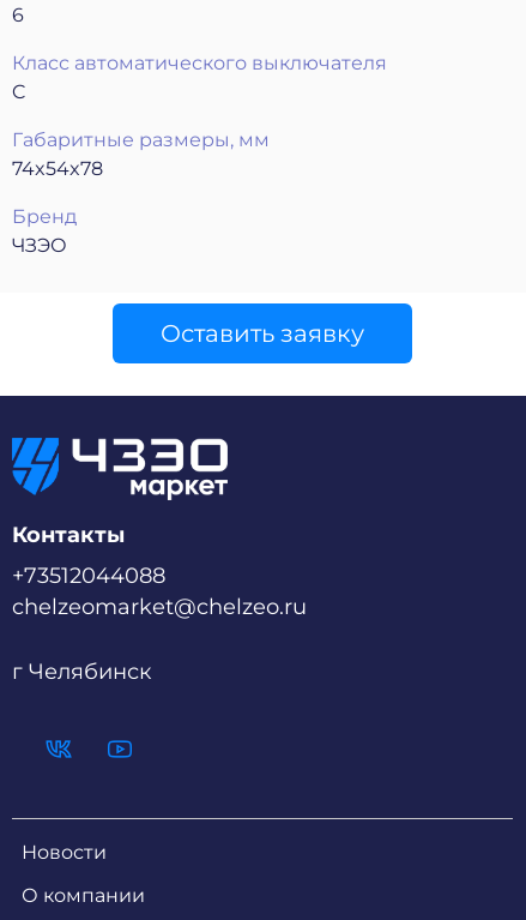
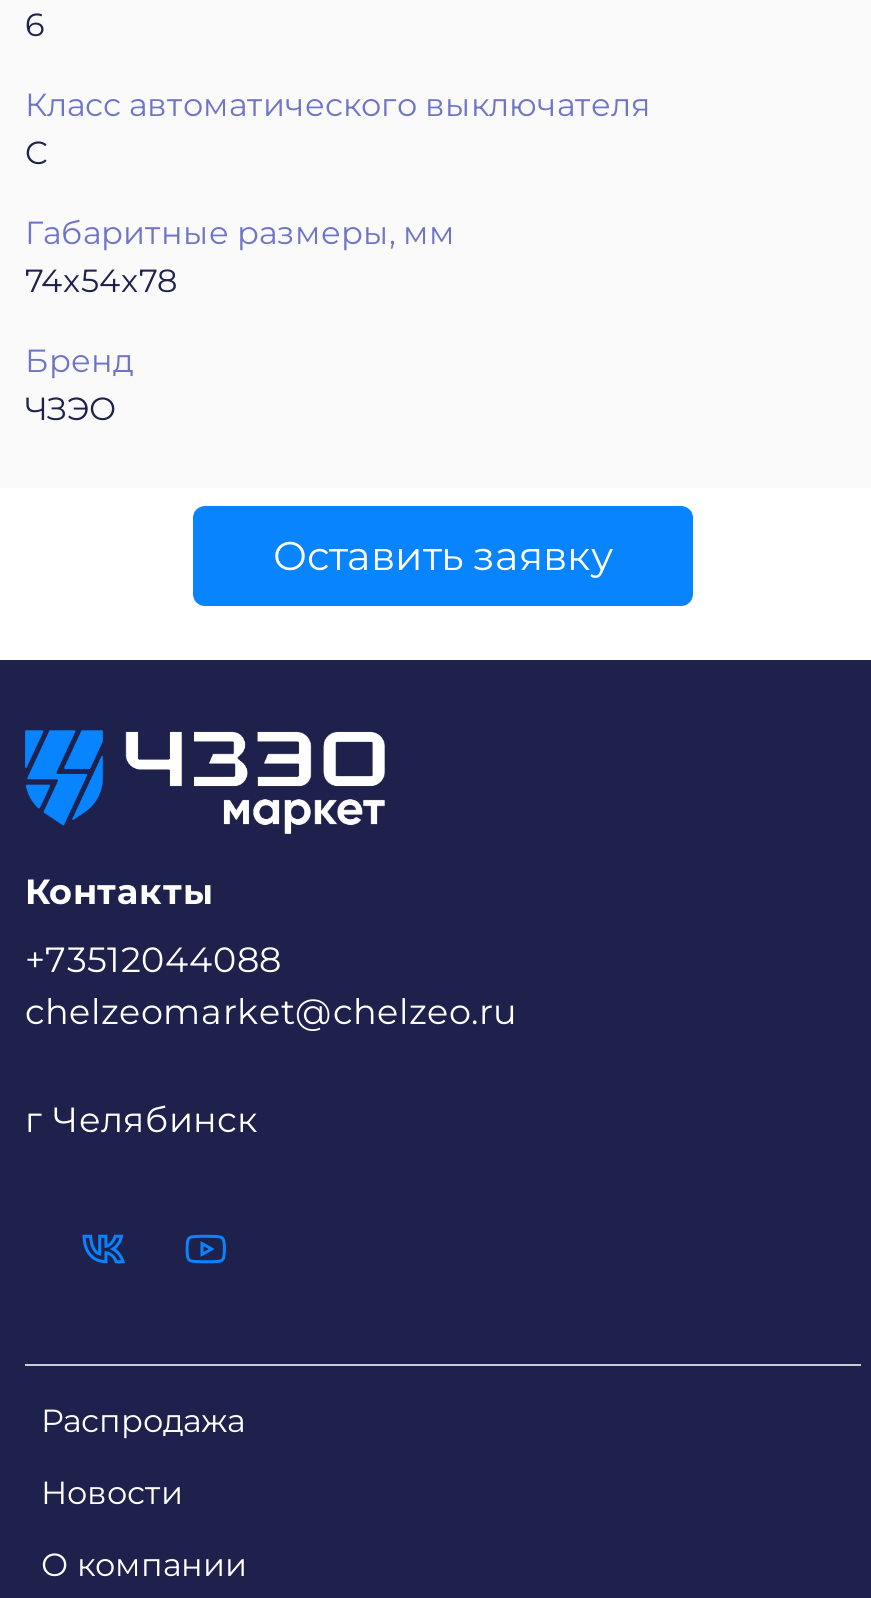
+ Распродажа
